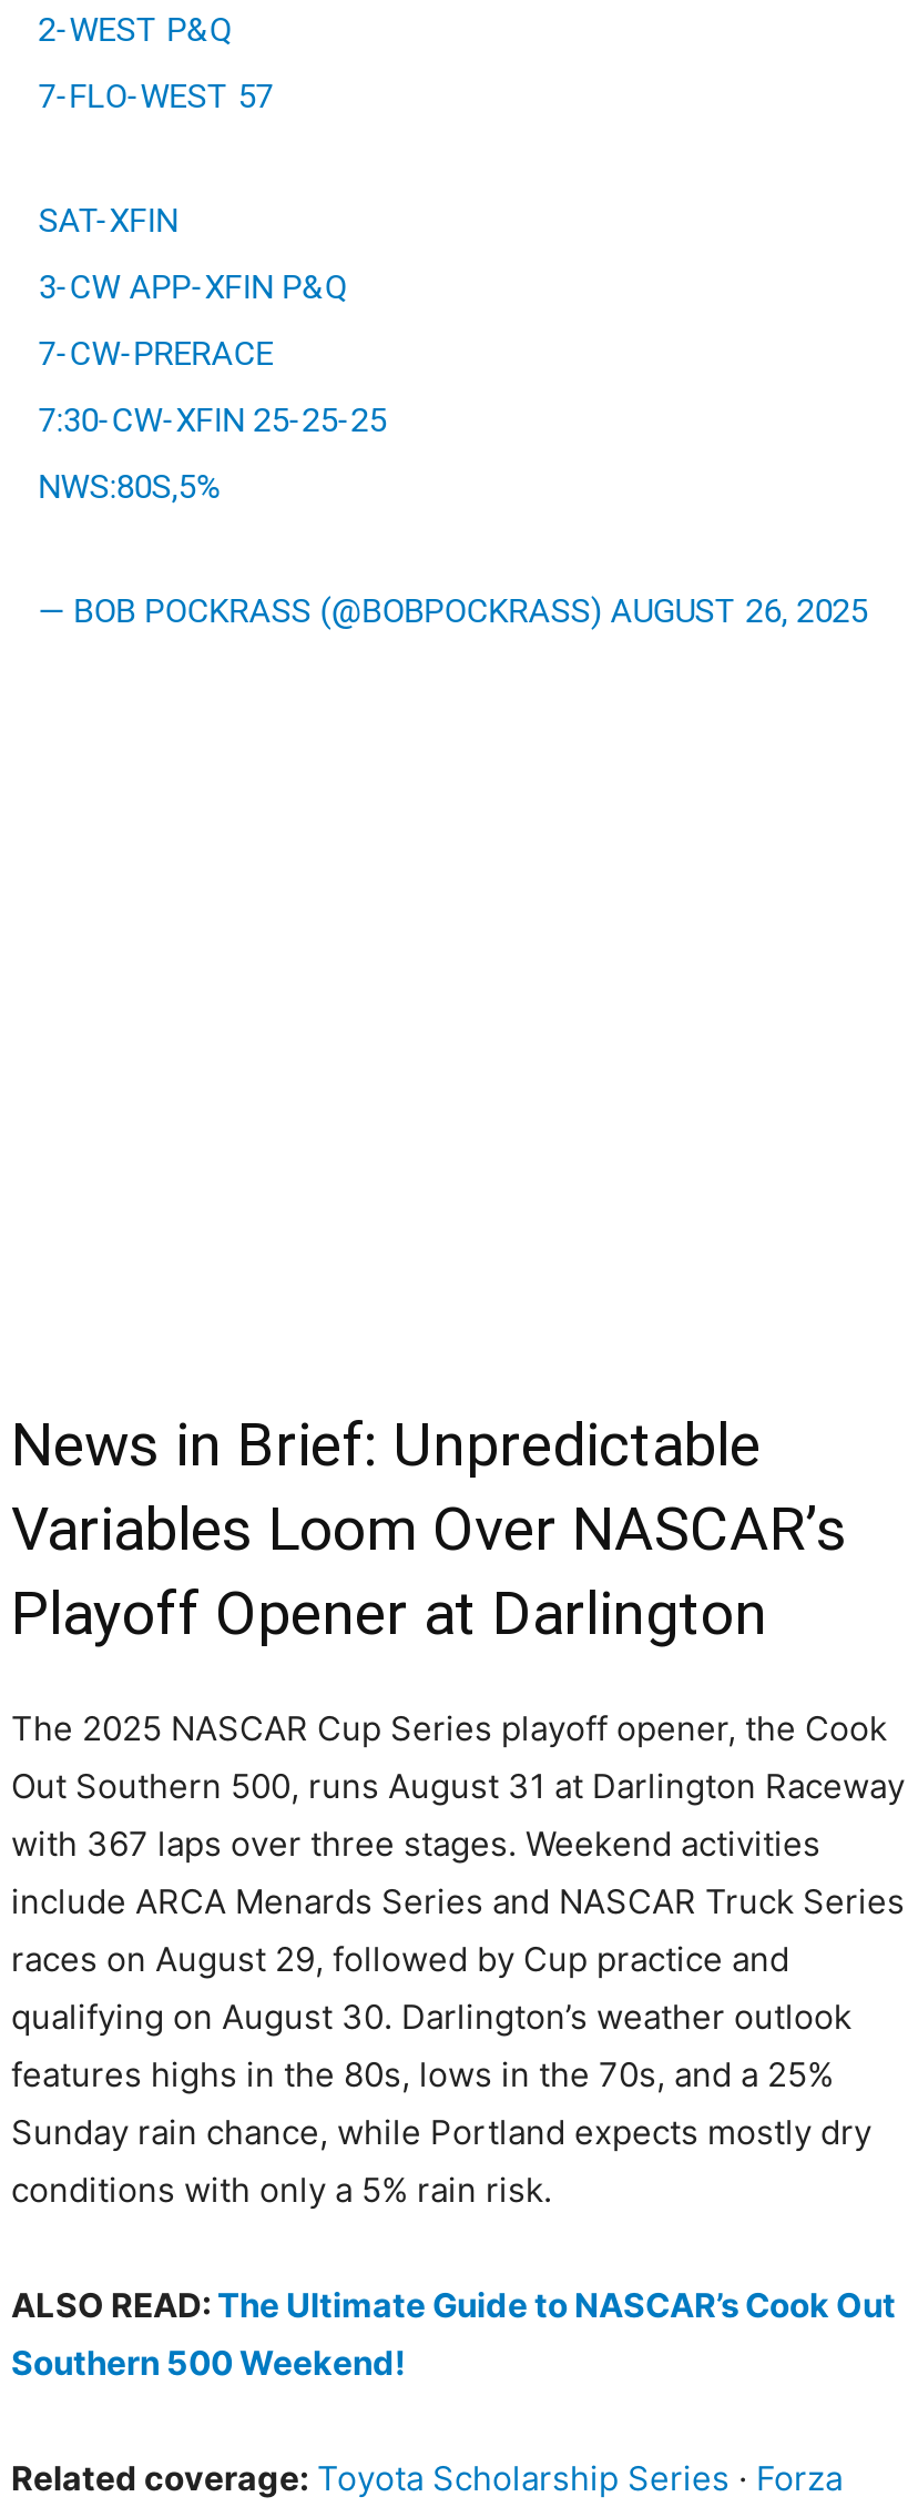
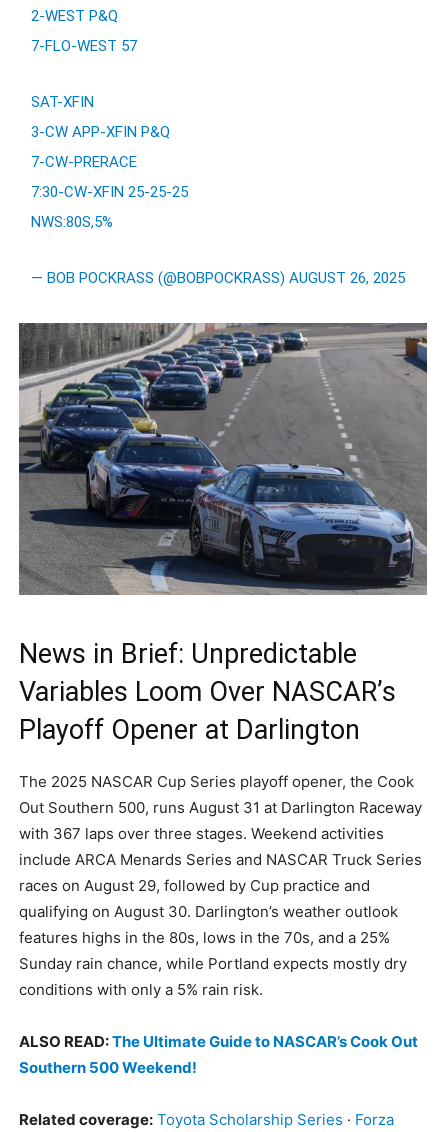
+ [image]
